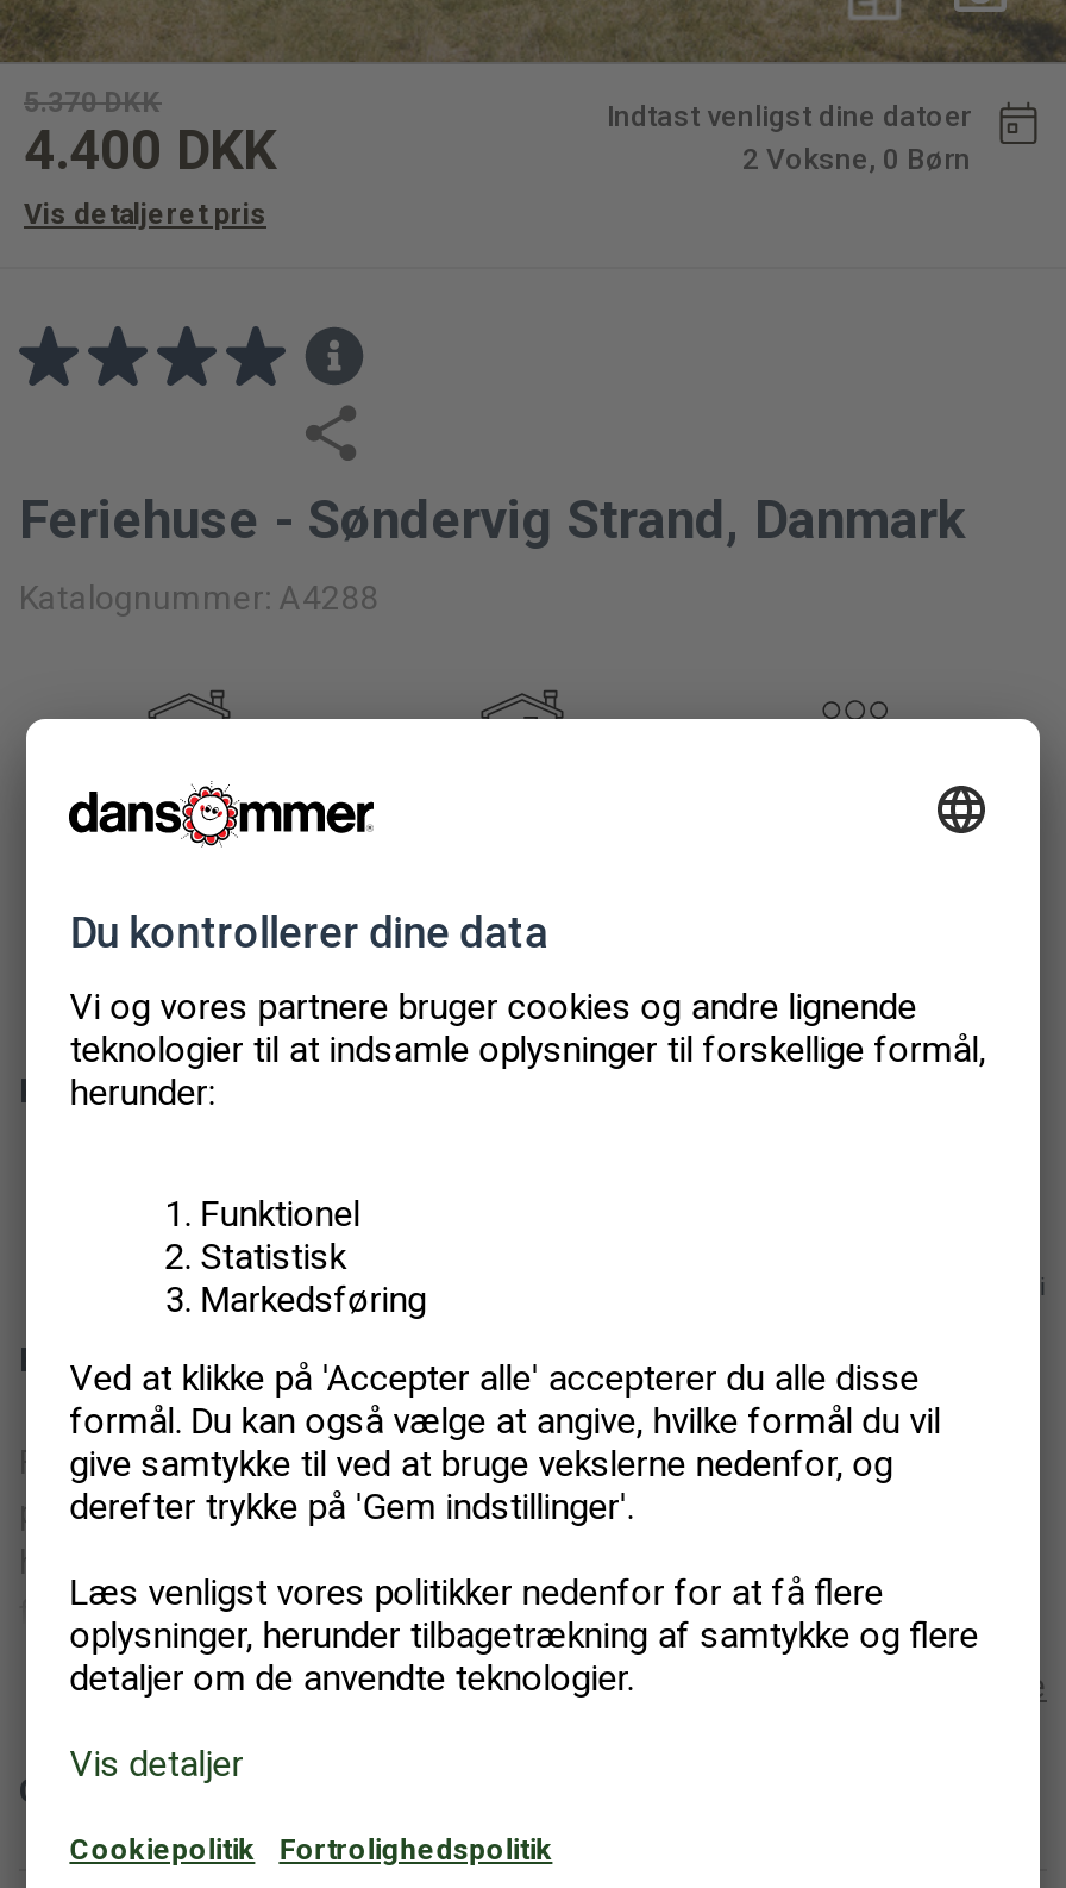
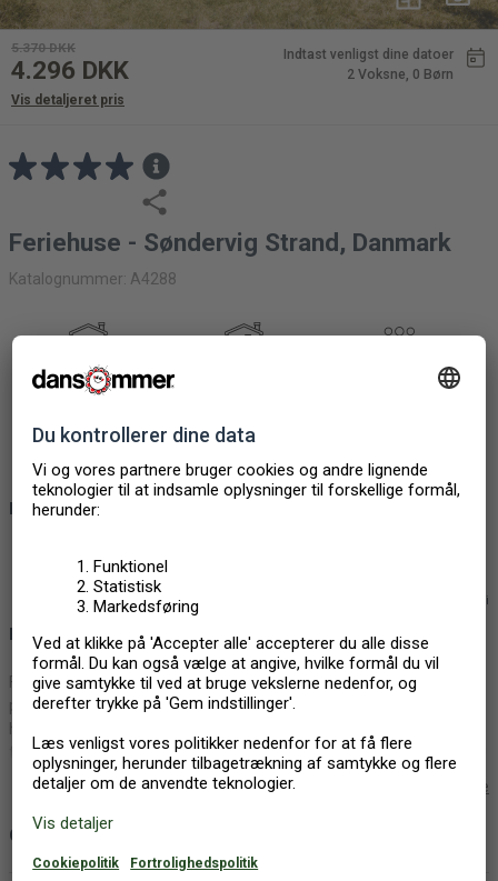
- 4.400 DKK
+ 4.296 DKK
